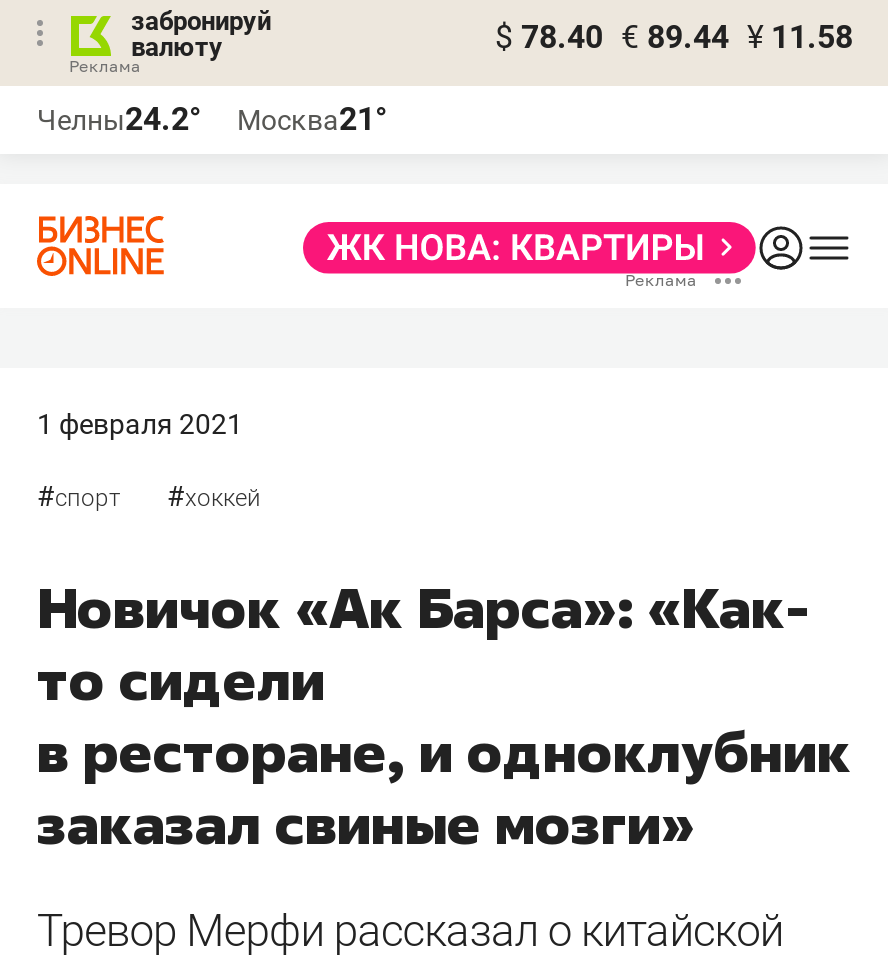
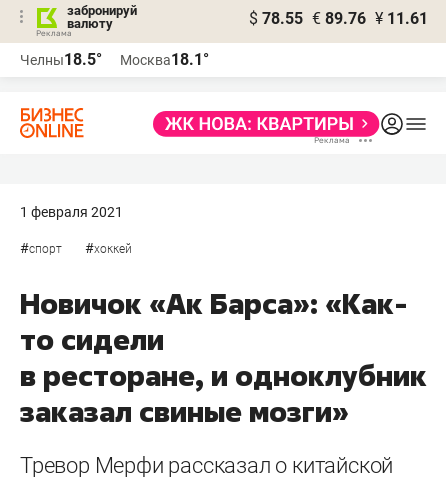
- $ 78.40 € 89.44 ¥ 11.58
+ $ 78.55 € 89.76 ¥ 11.61

- Челны24.2°
+ Челны18.5°

- Москва21°
+ Москва18.1°
